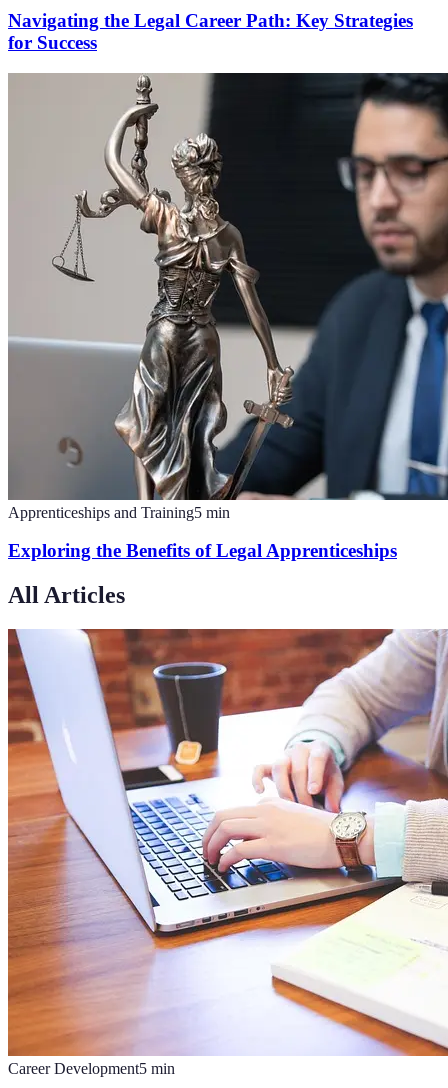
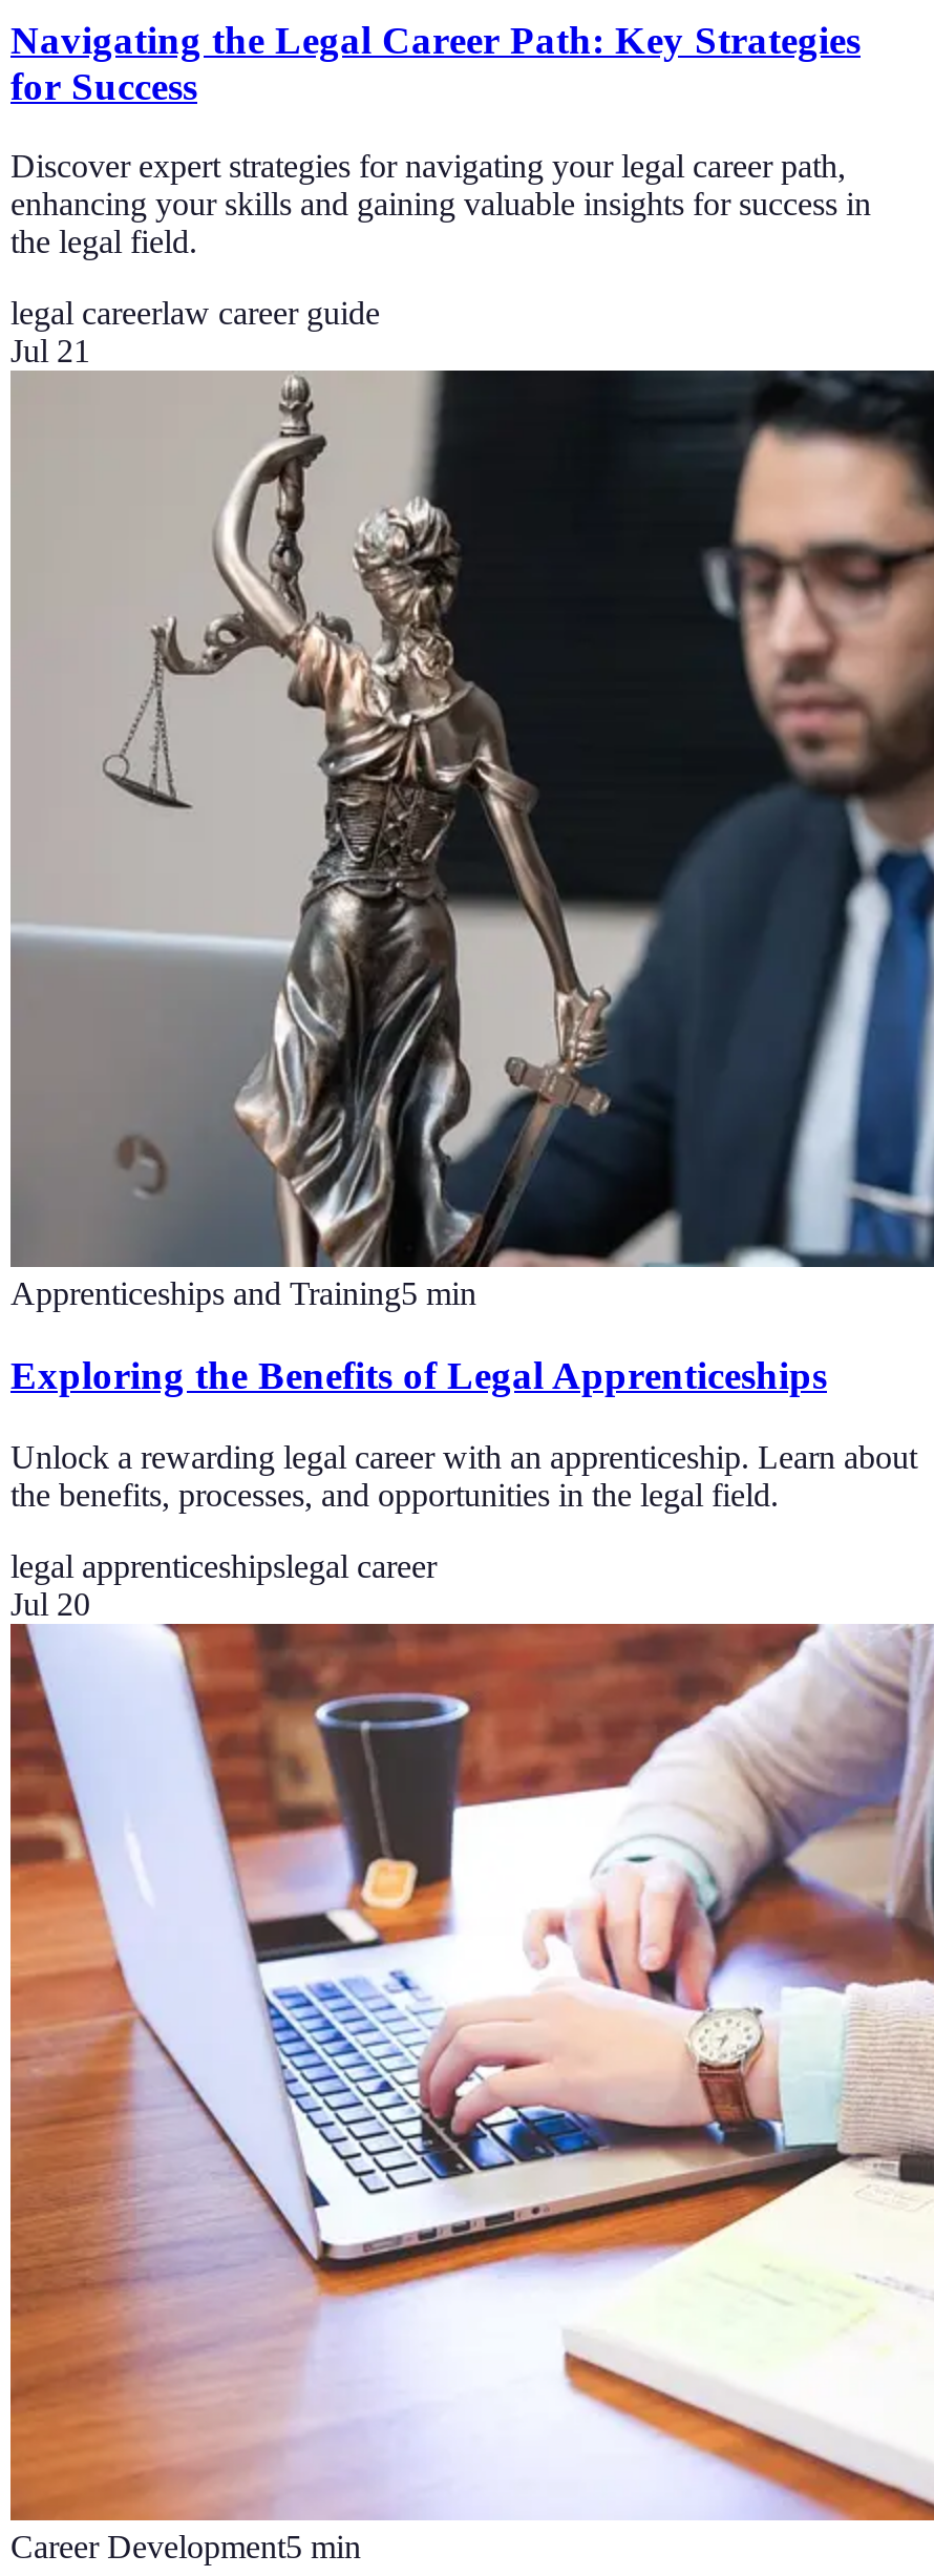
+ Discover expert strategies for navigating your legal career path,
+ enhancing your skills and gaining valuable insights for success in
+ the legal field.
+ legal careerlaw career guide
+ Jul 21

- All Articles
+ Unlock a rewarding legal career with an apprenticeship. Learn about
+ the benefits, processes, and opportunities in the legal field.
+ legal apprenticeshipslegal career
+ Jul 20
